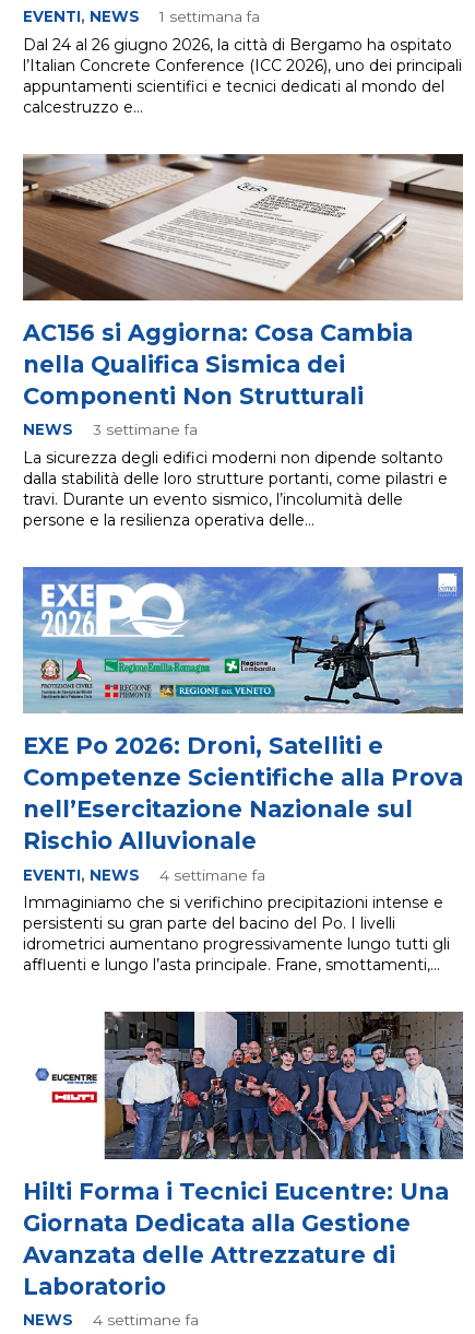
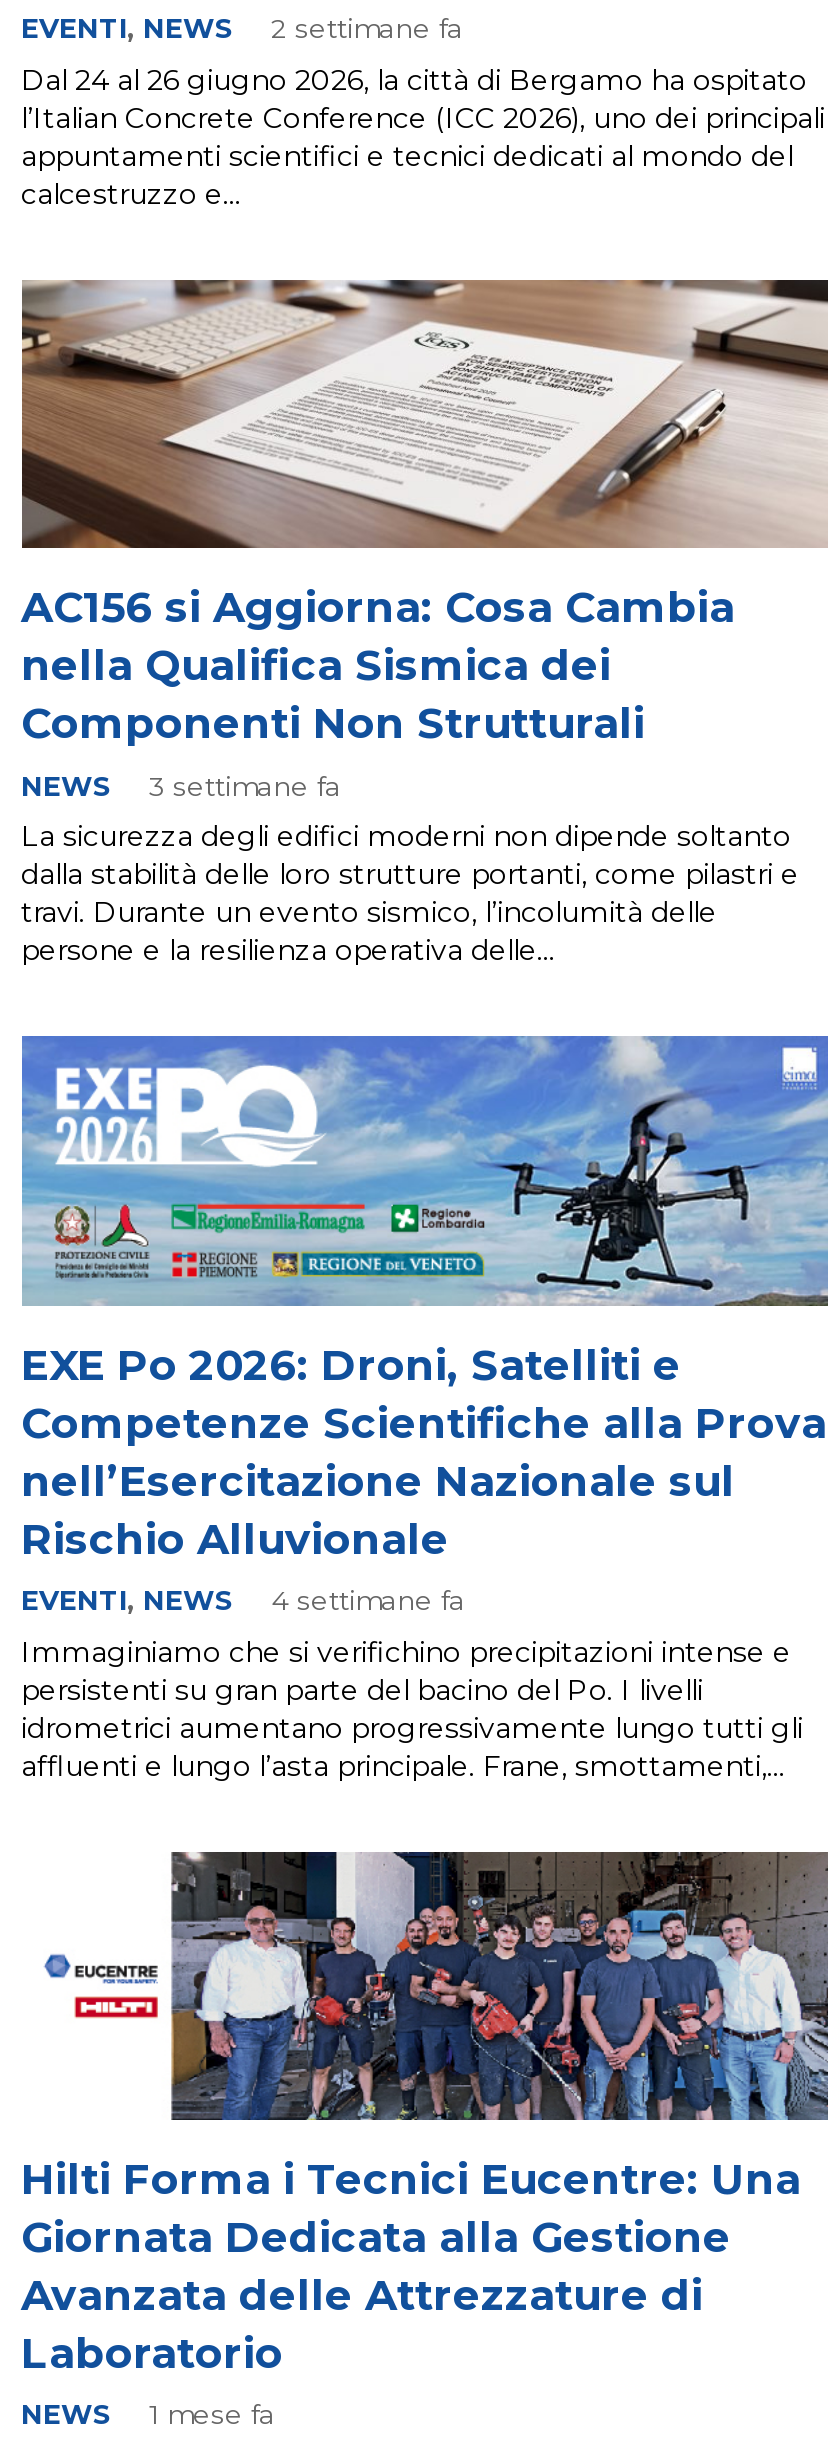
- EVENTI, NEWS 1 settimana fa
+ EVENTI, NEWS 2 settimane fa

- NEWS 4 settimane fa
+ NEWS 1 mese fa
